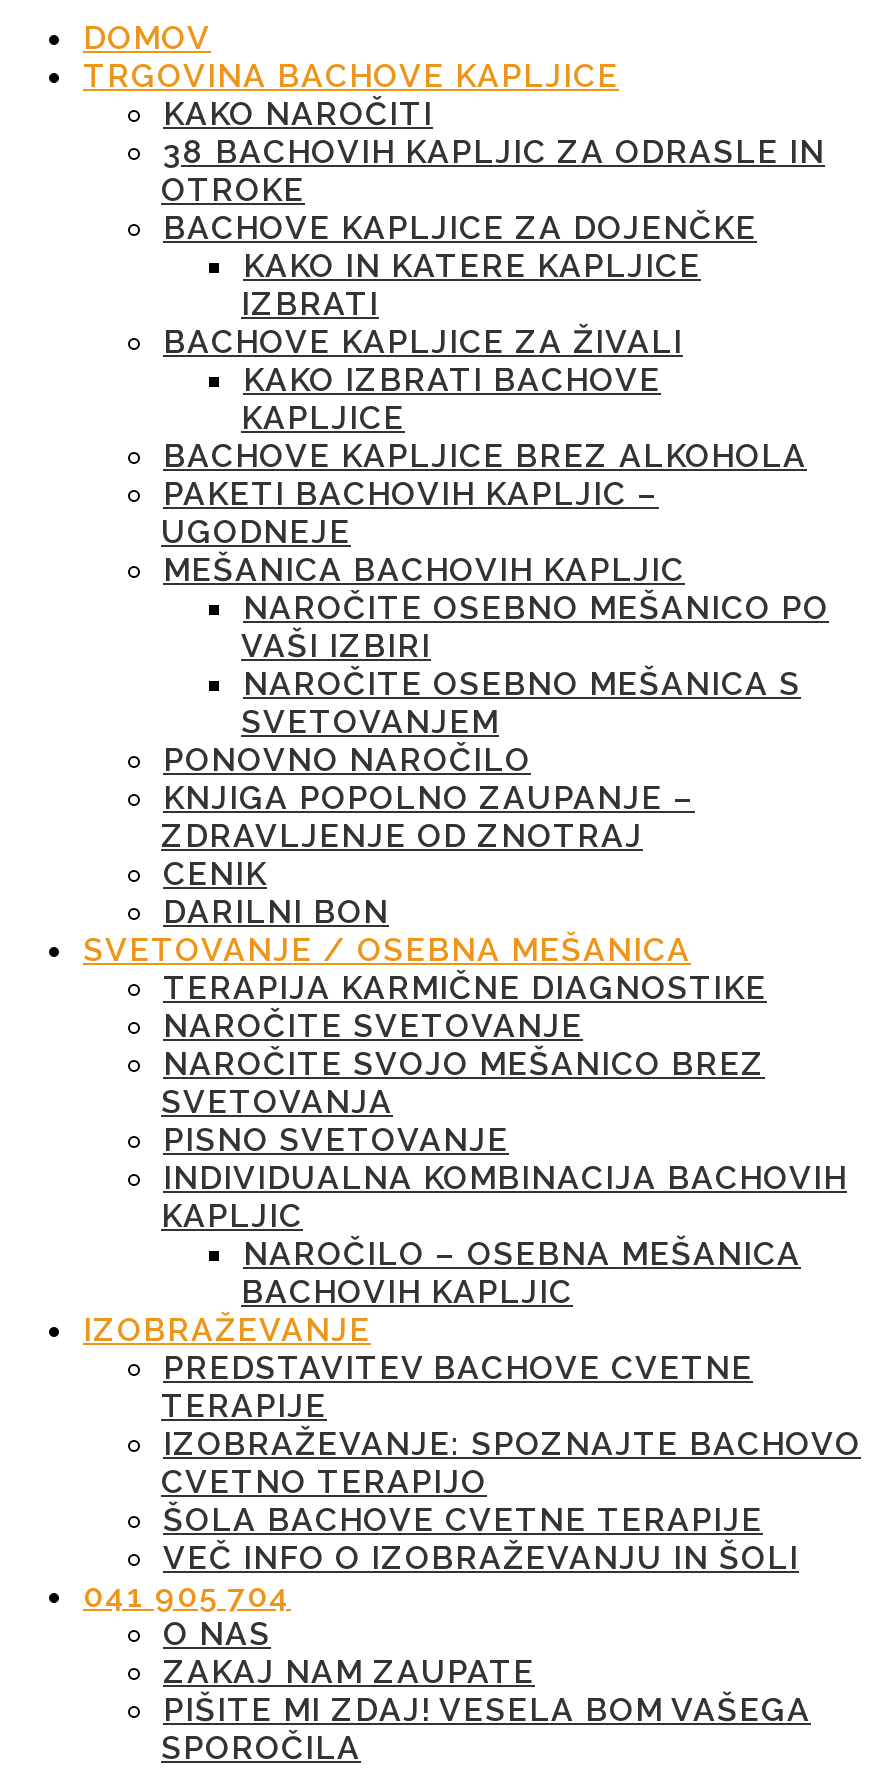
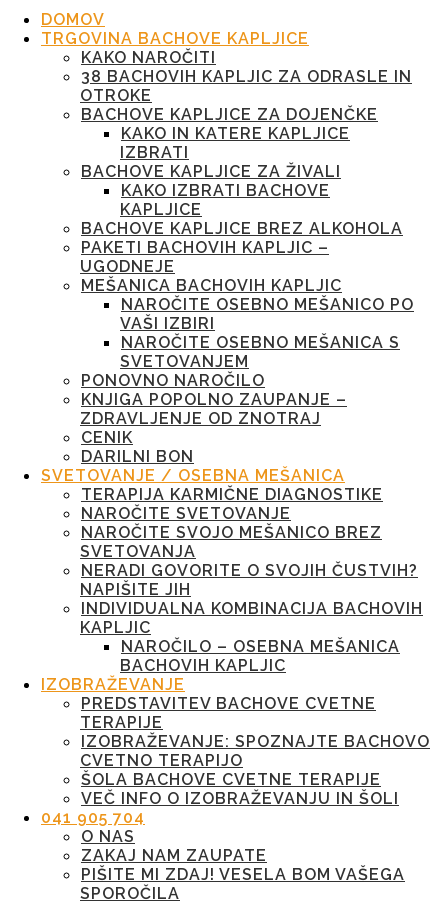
- PISNO SVETOVANJE
+ NERADI GOVORITE O SVOJIH ČUSTVIH?
+ NAPIŠITE JIH
